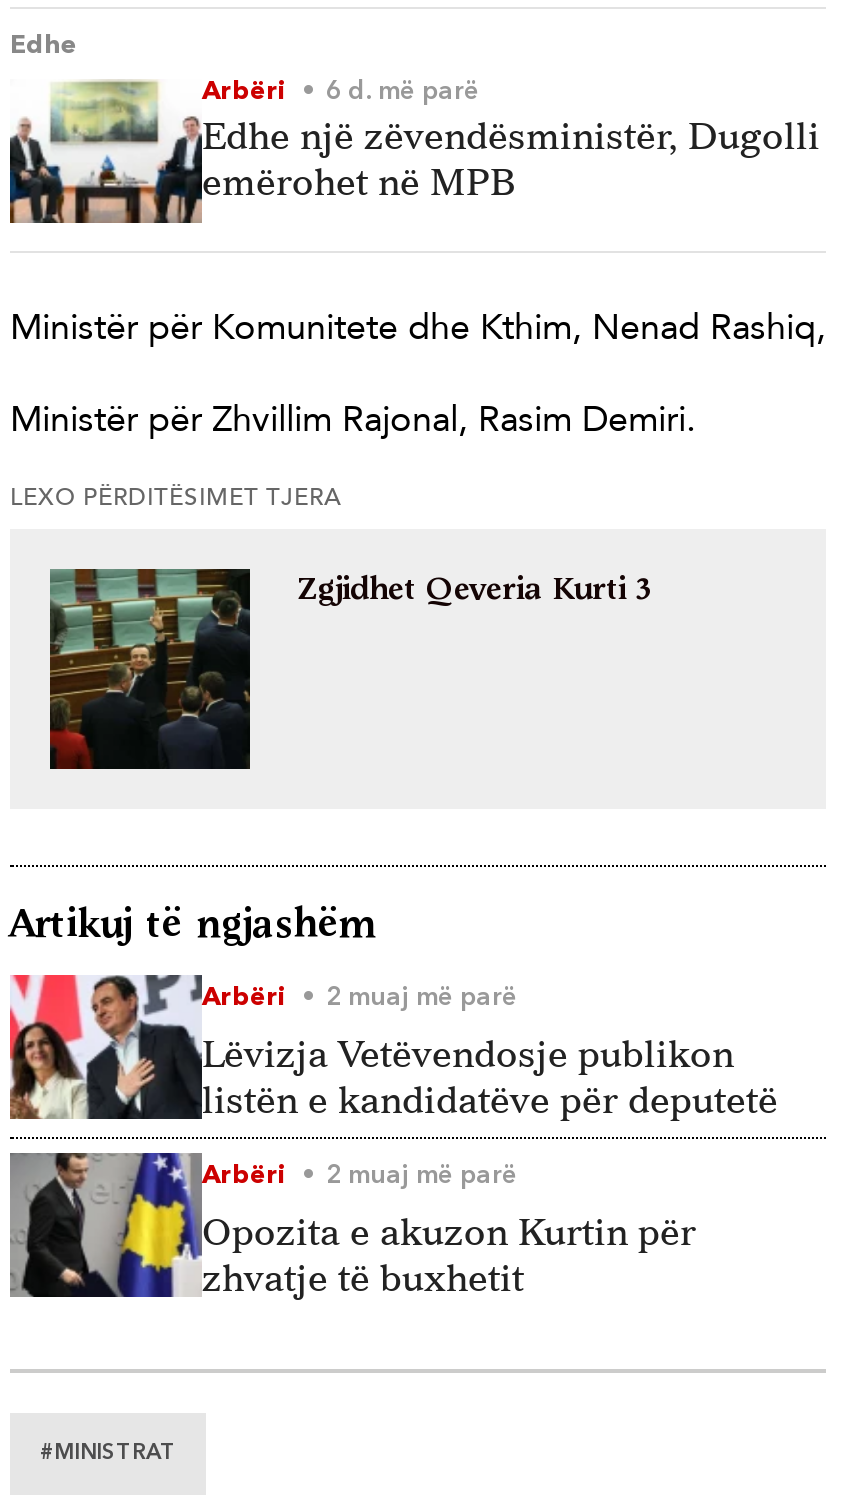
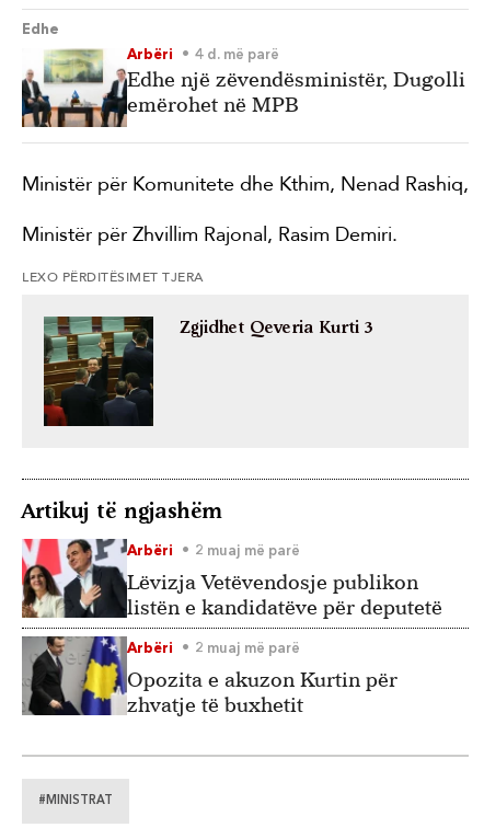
- Arbëri 6 d. më parë
+ Arbëri 4 d. më parë
